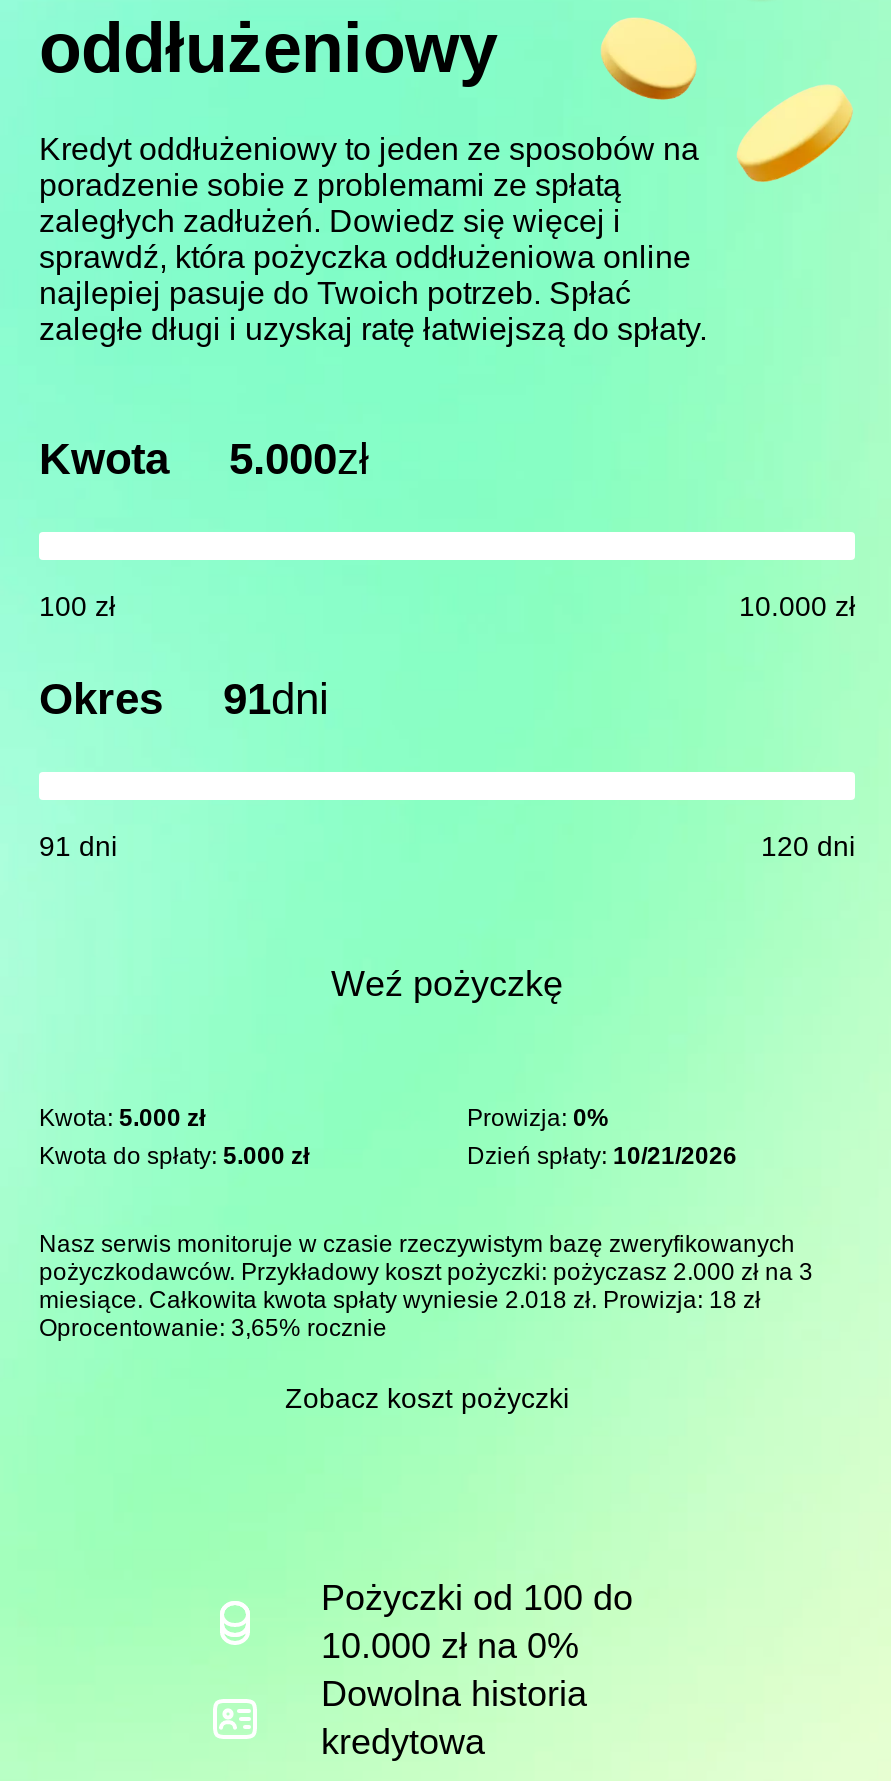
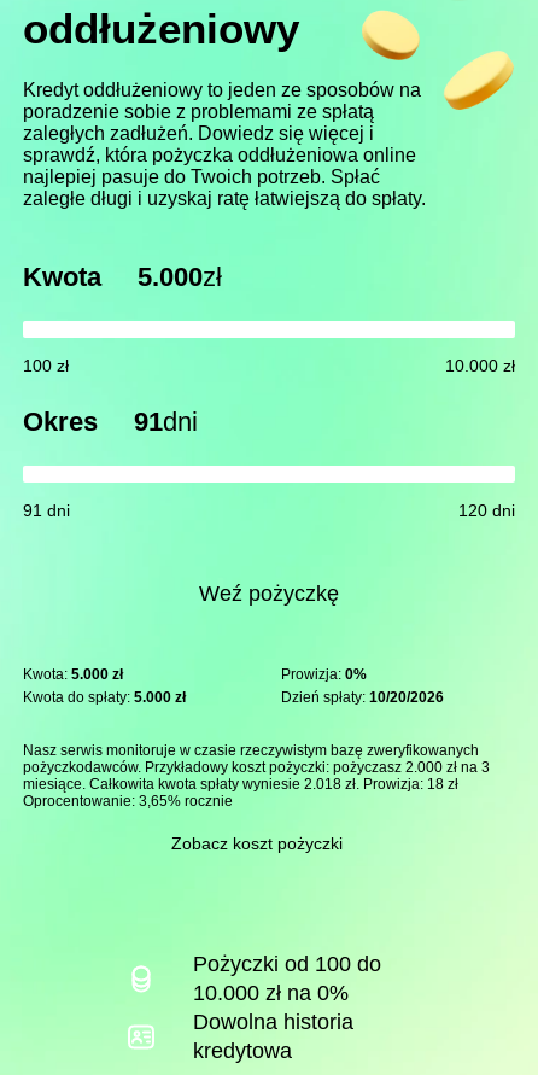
- Dzień spłaty: 10/21/2026
+ Dzień spłaty: 10/20/2026
